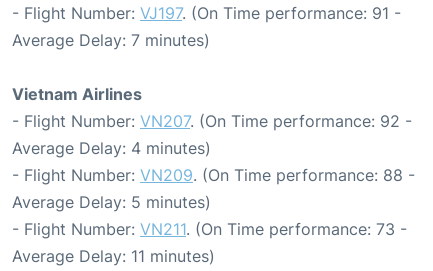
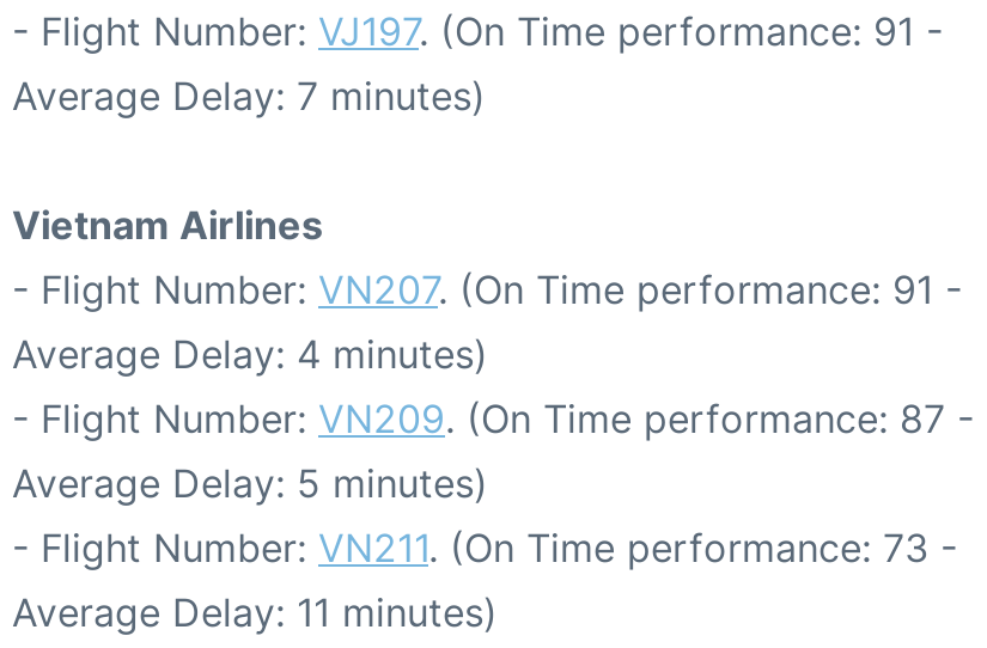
- - Flight Number: VN207. (On Time performance: 92 -
+ - Flight Number: VN207. (On Time performance: 91 -

- - Flight Number: VN209. (On Time performance: 88 -
+ - Flight Number: VN209. (On Time performance: 87 -
